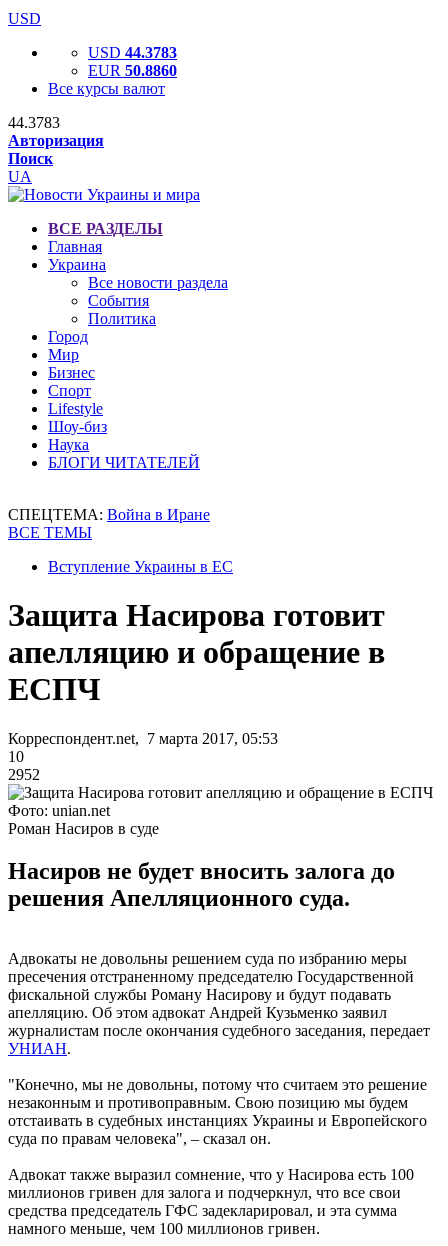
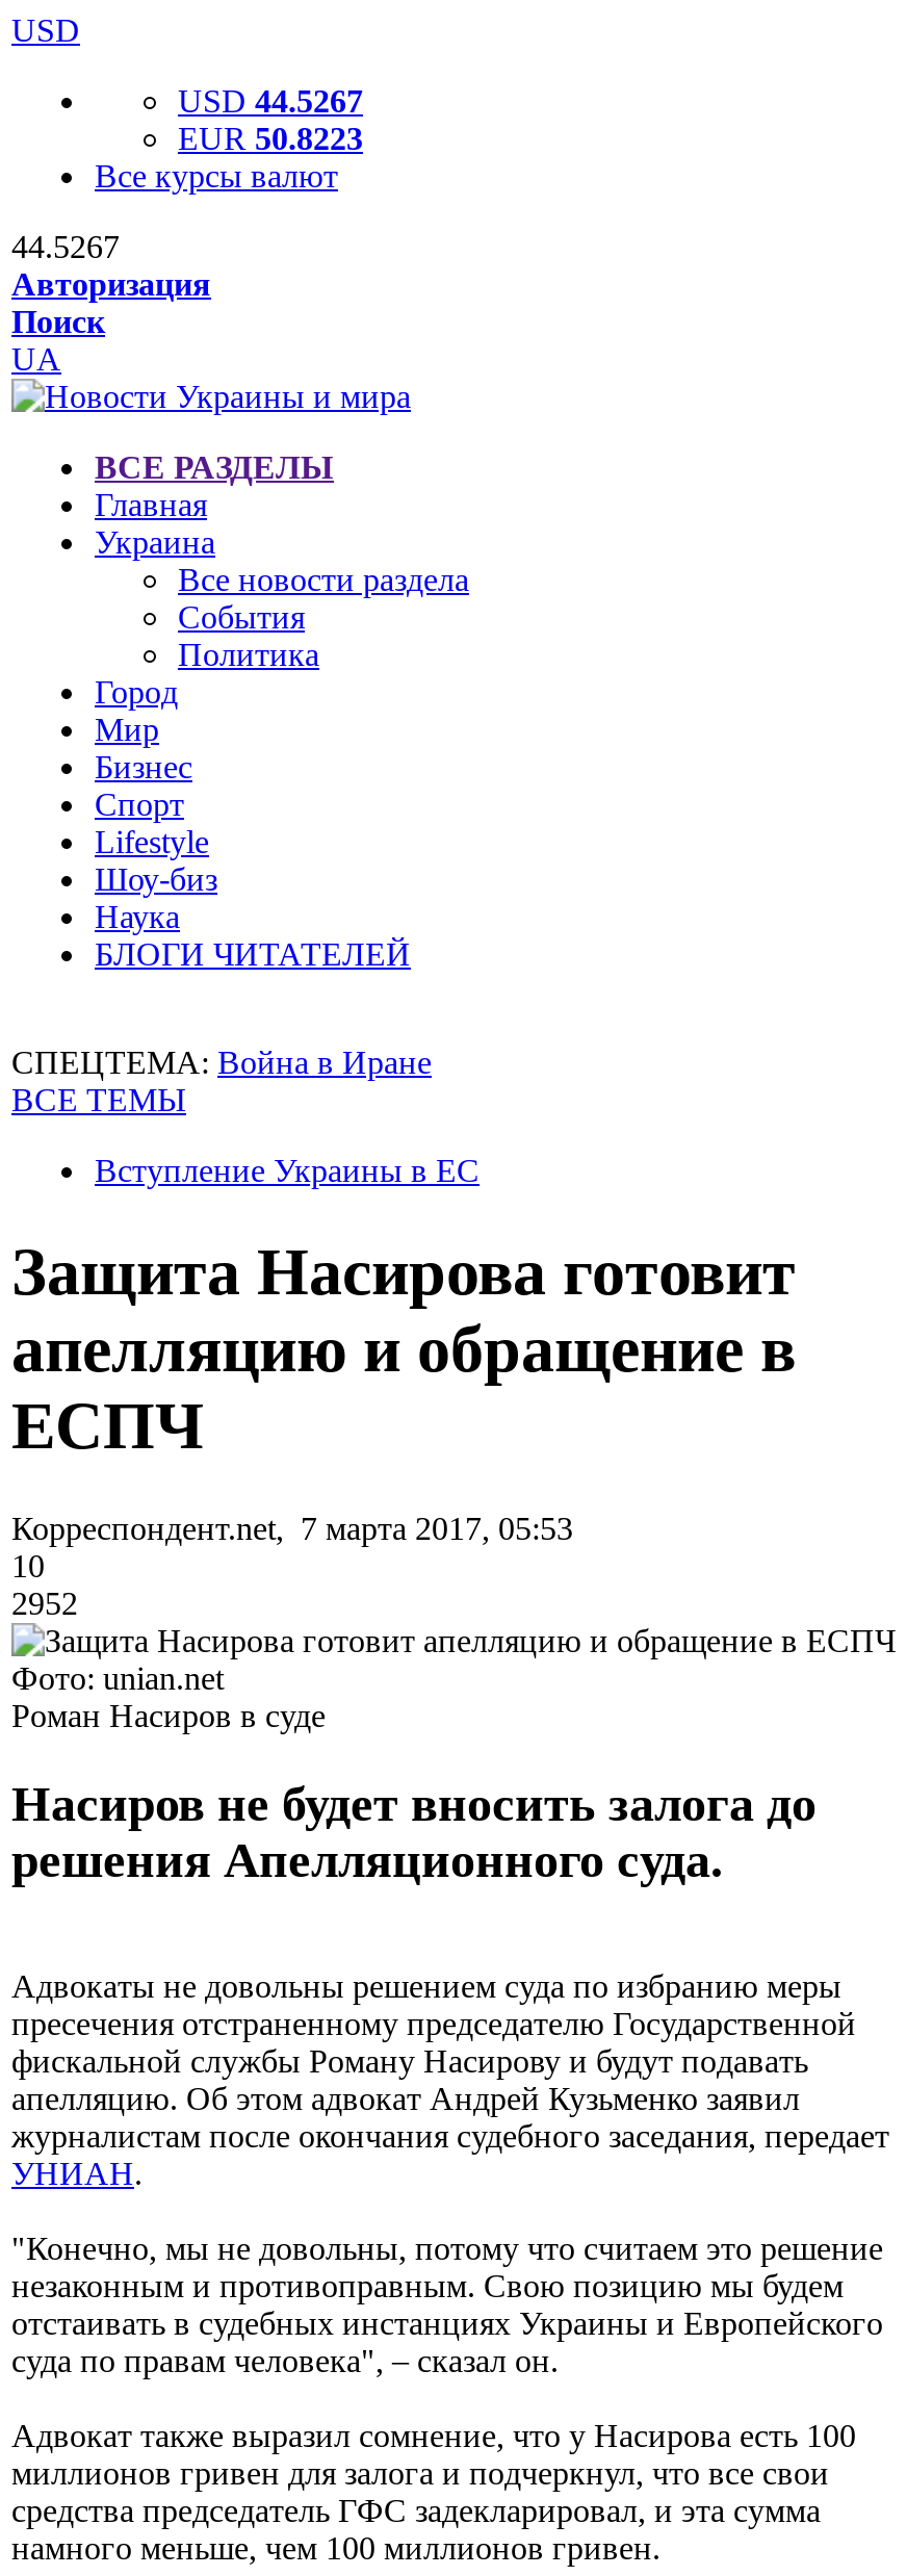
- USD 44.3783
+ USD 44.5267

- EUR 50.8860
+ EUR 50.8223

- 44.3783
+ 44.5267
